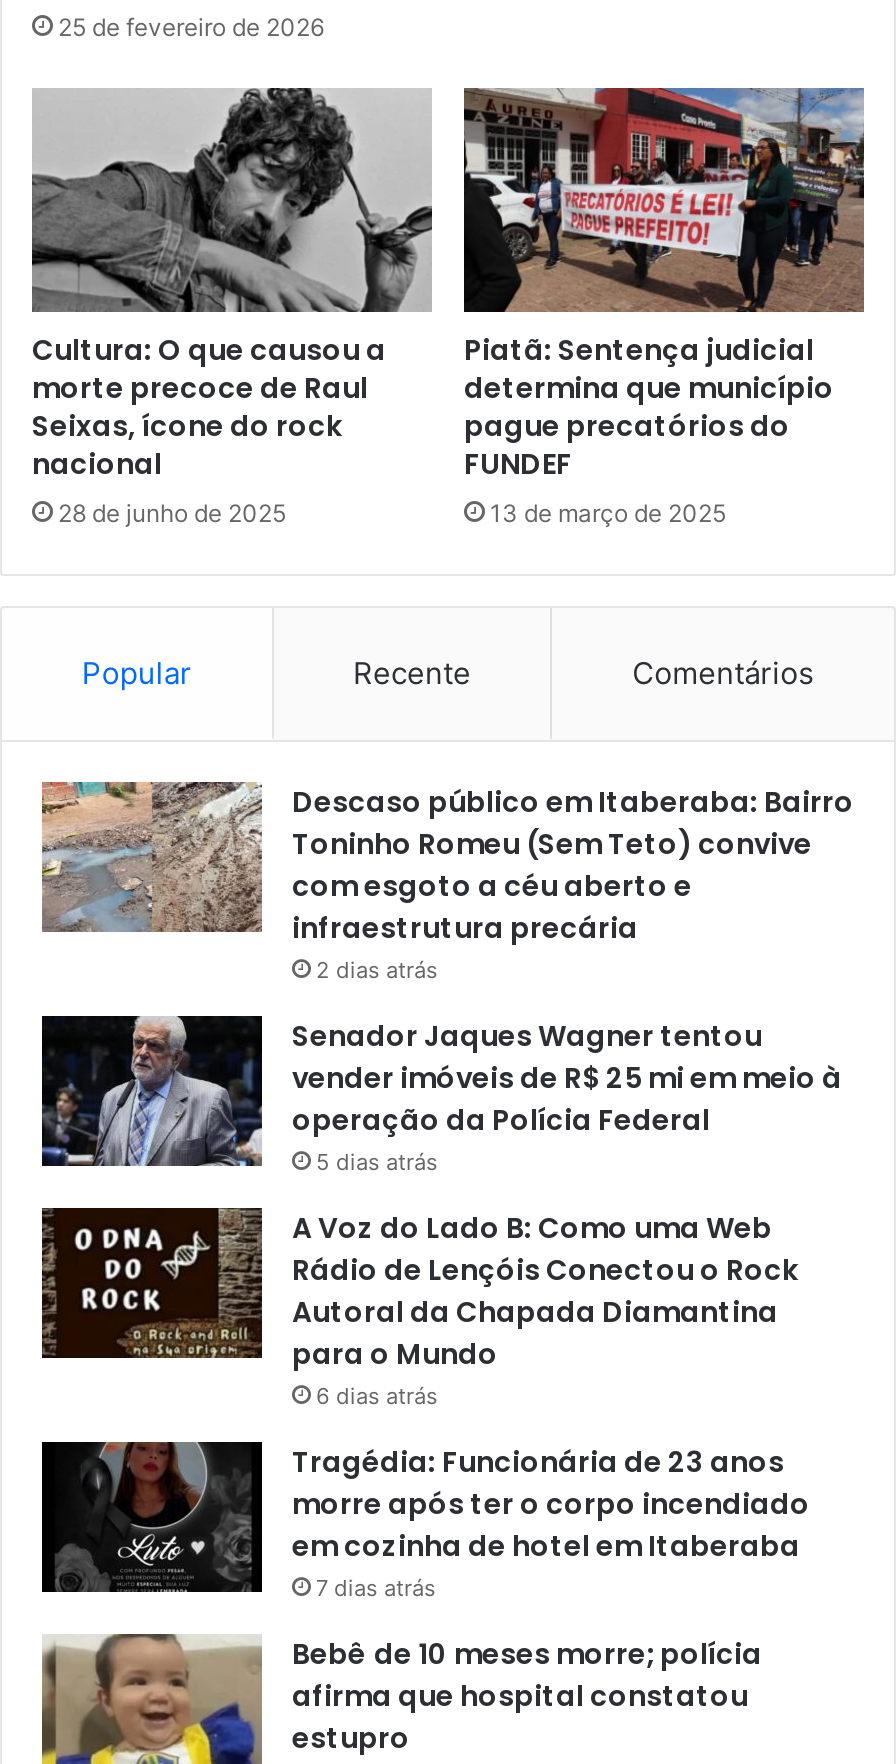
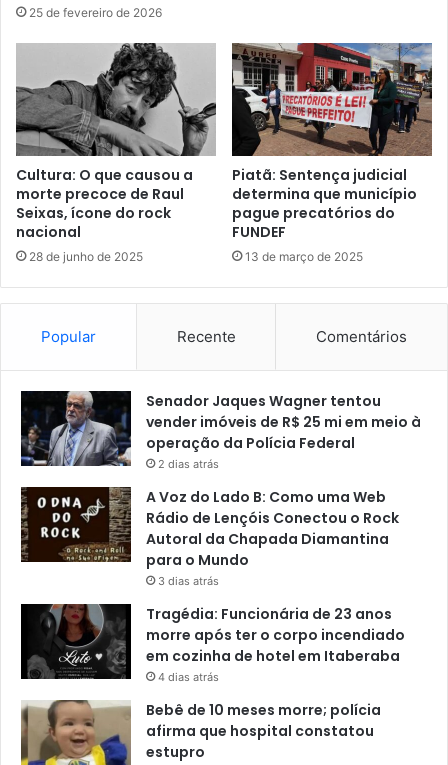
- [image]
- Descaso público em Itaberaba: Bairro
- Toninho Romeu (Sem Teto) convive
- com esgoto a céu aberto e
- infraestrutura precária
- 2 dias atrás

- 5 dias atrás
+ 2 dias atrás

- 6 dias atrás
+ 3 dias atrás

- 7 dias atrás
+ 4 dias atrás
